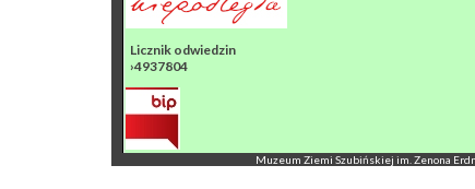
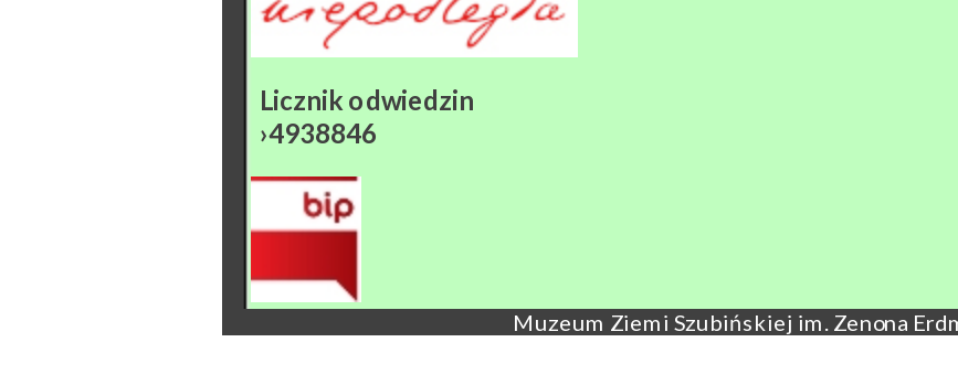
- ›4937804
+ ›4938846
